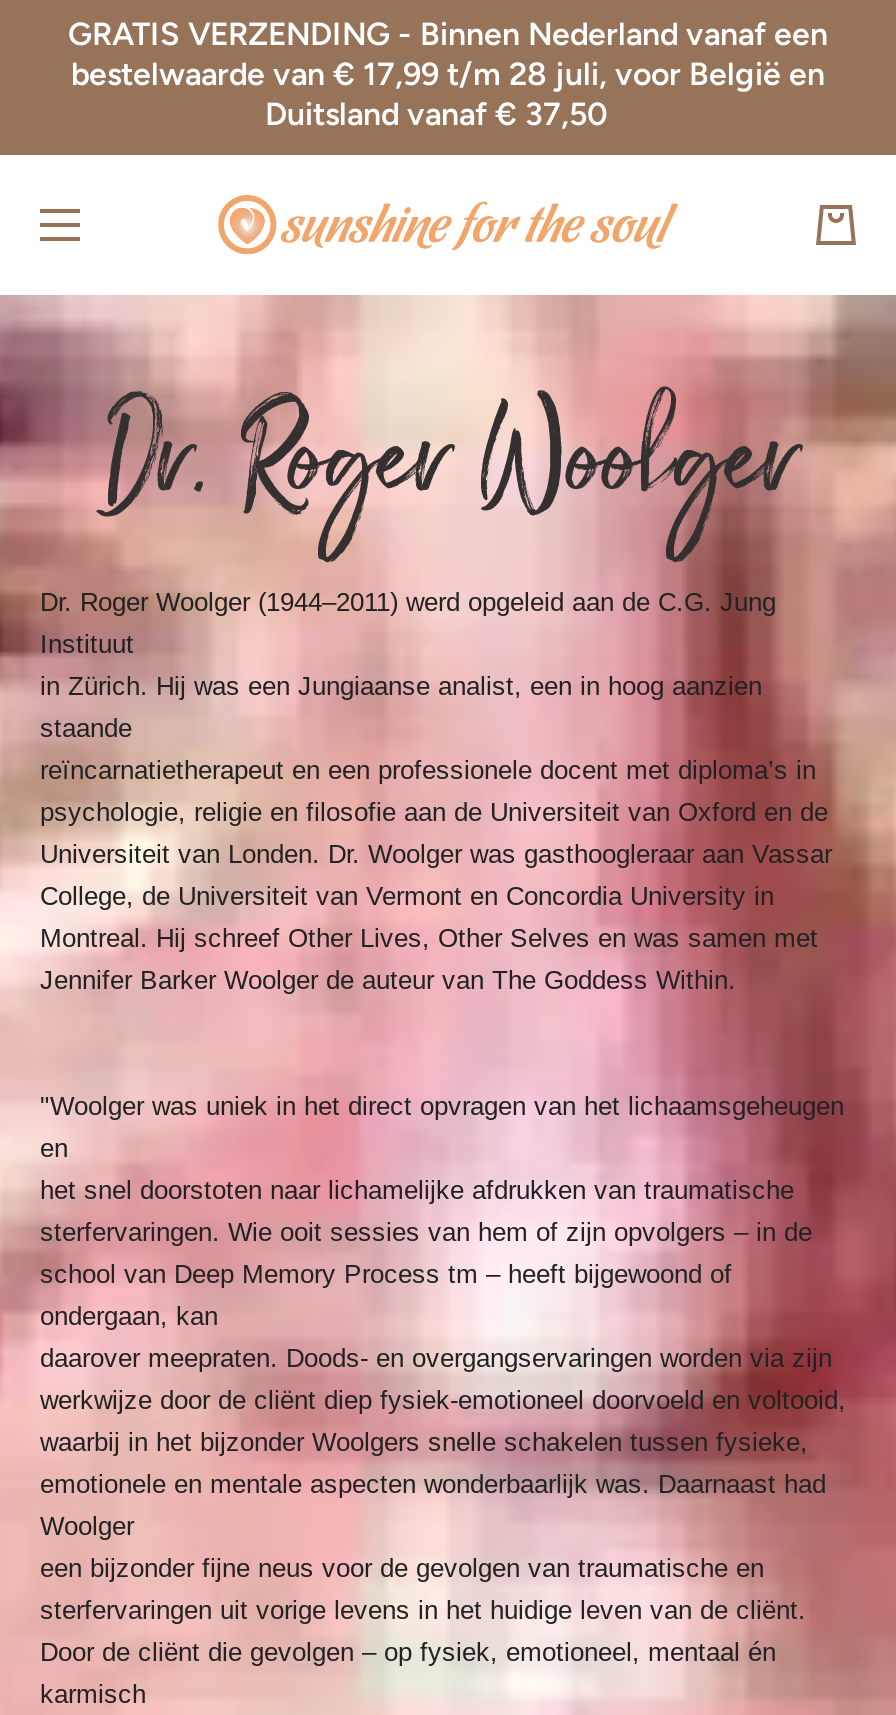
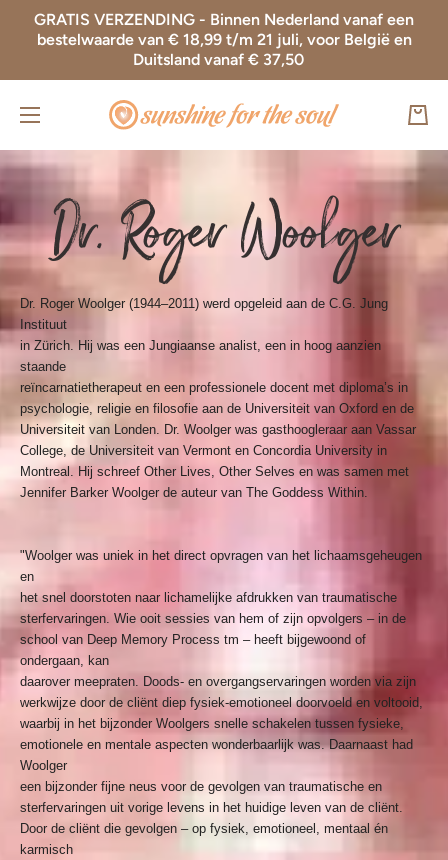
- bestelwaarde van € 17,99 t/m 28 juli, voor België en
+ bestelwaarde van € 18,99 t/m 21 juli, voor België en
